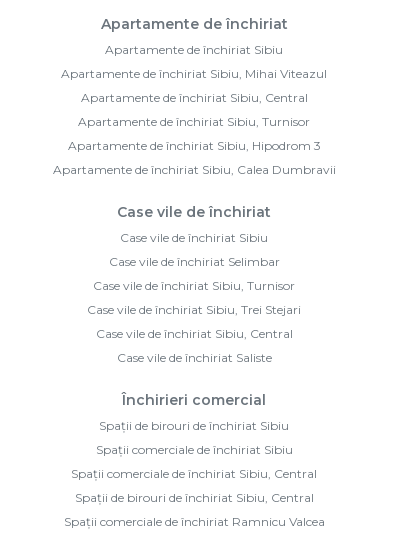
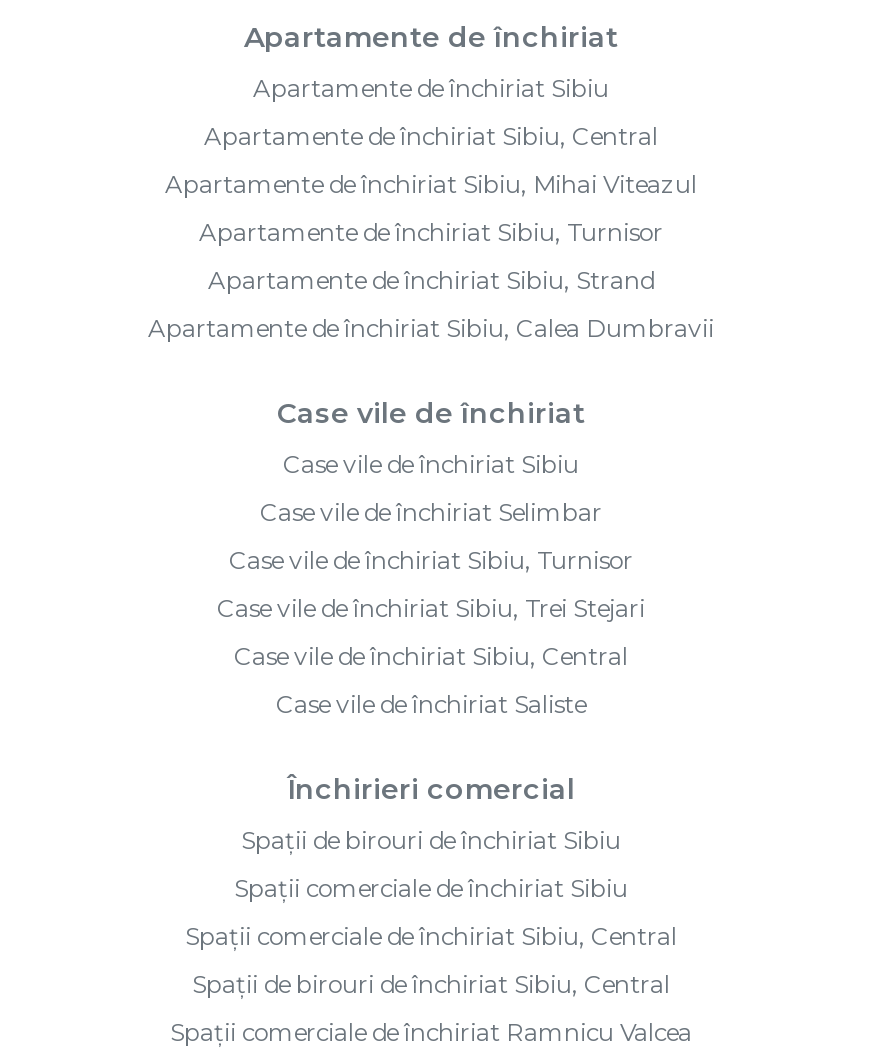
moved down: Apartamente de închiriat Sibiu, Mihai Viteazul

moved up: Apartamente de închiriat Sibiu, Central

- Apartamente de închiriat Sibiu, Hipodrom 3
+ Apartamente de închiriat Sibiu, Strand
